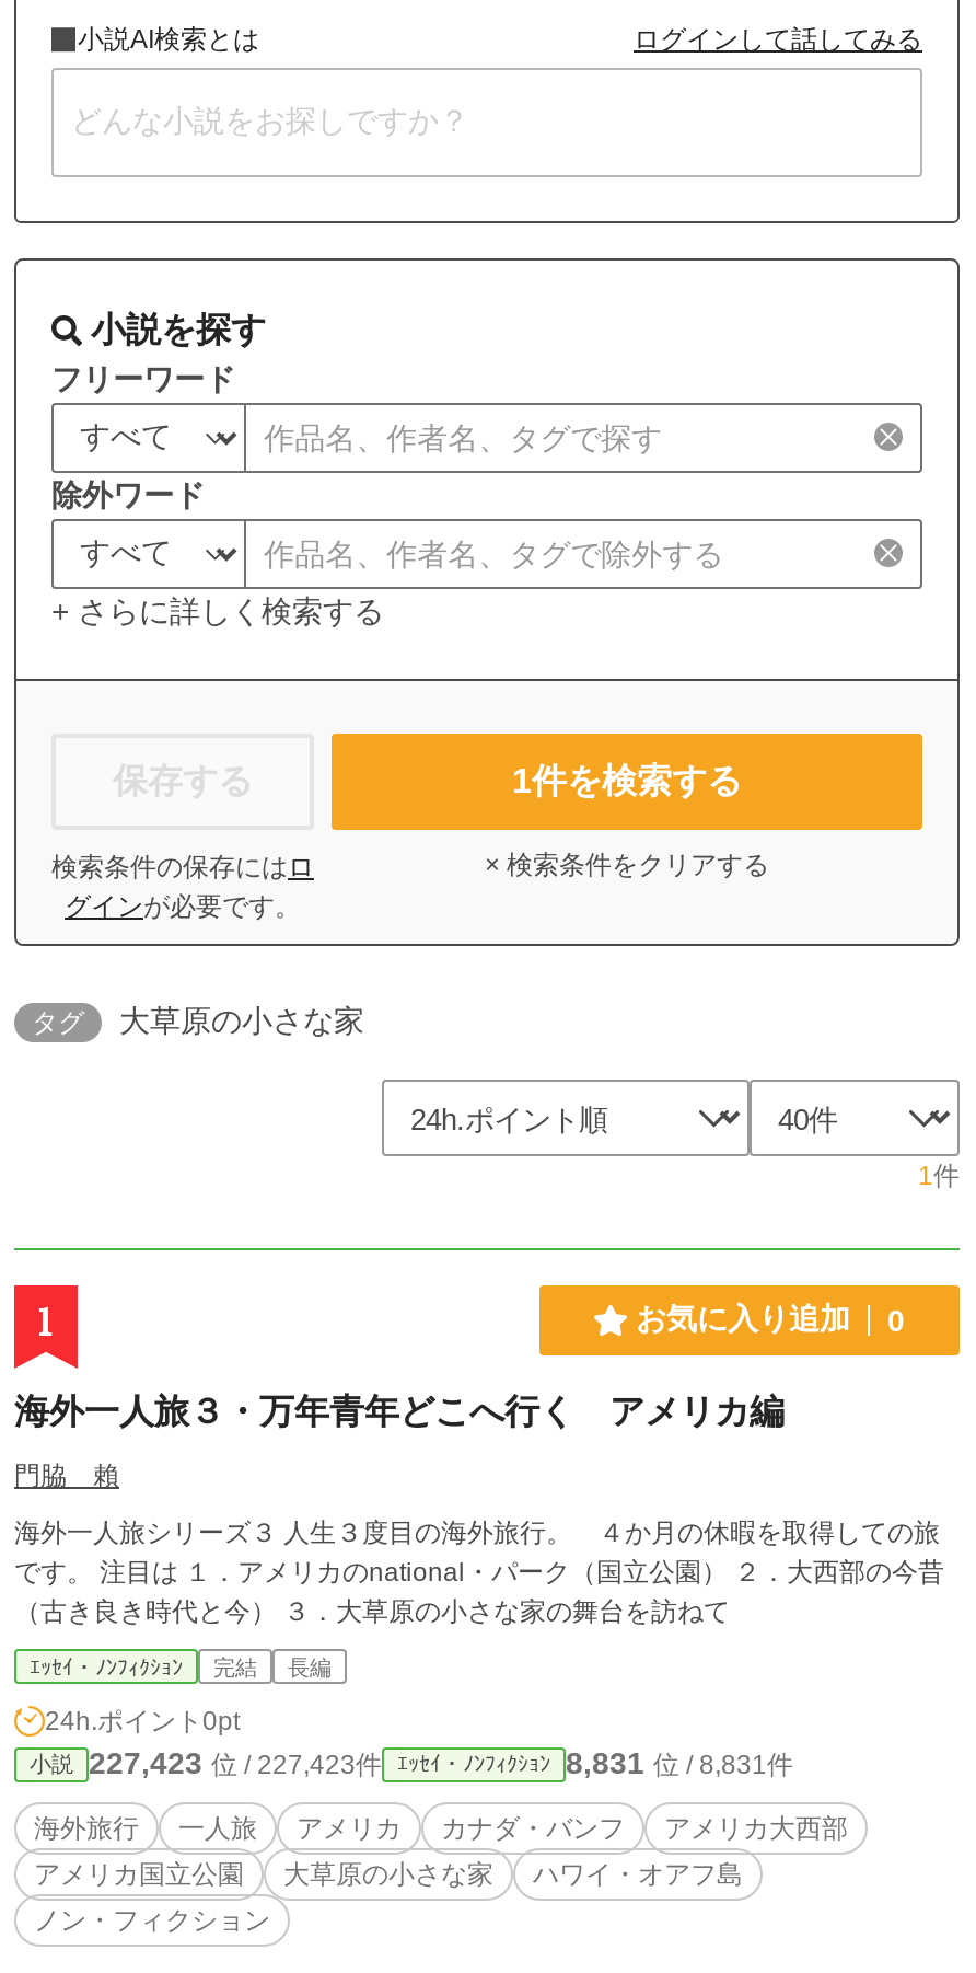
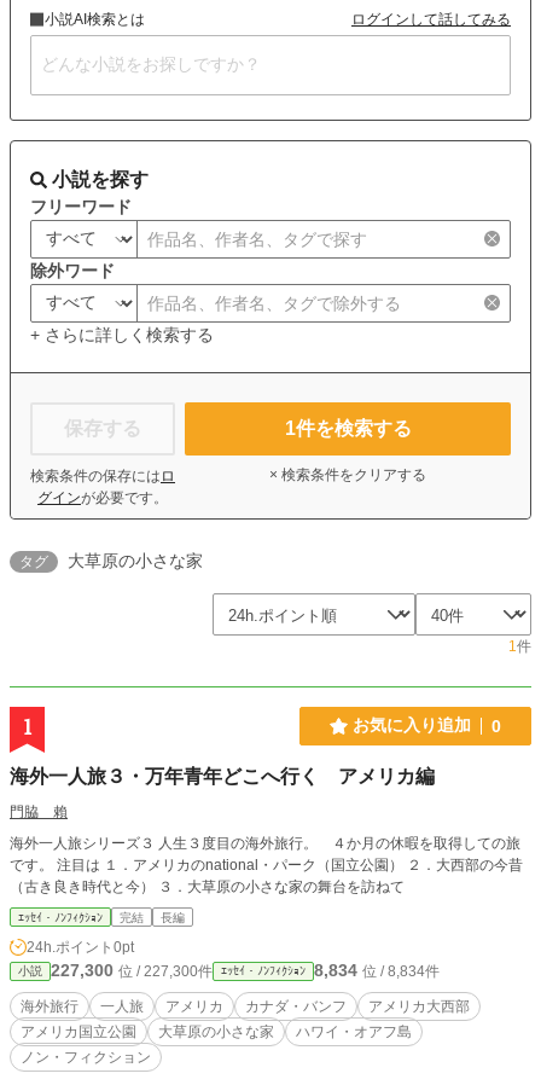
- 227,423位 / 227,423件
+ 227,300位 / 227,300件

- 8,831位 / 8,831件
+ 8,834位 / 8,834件
